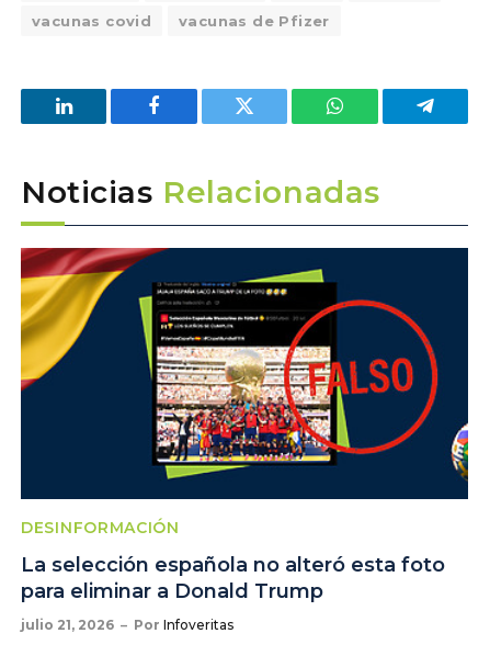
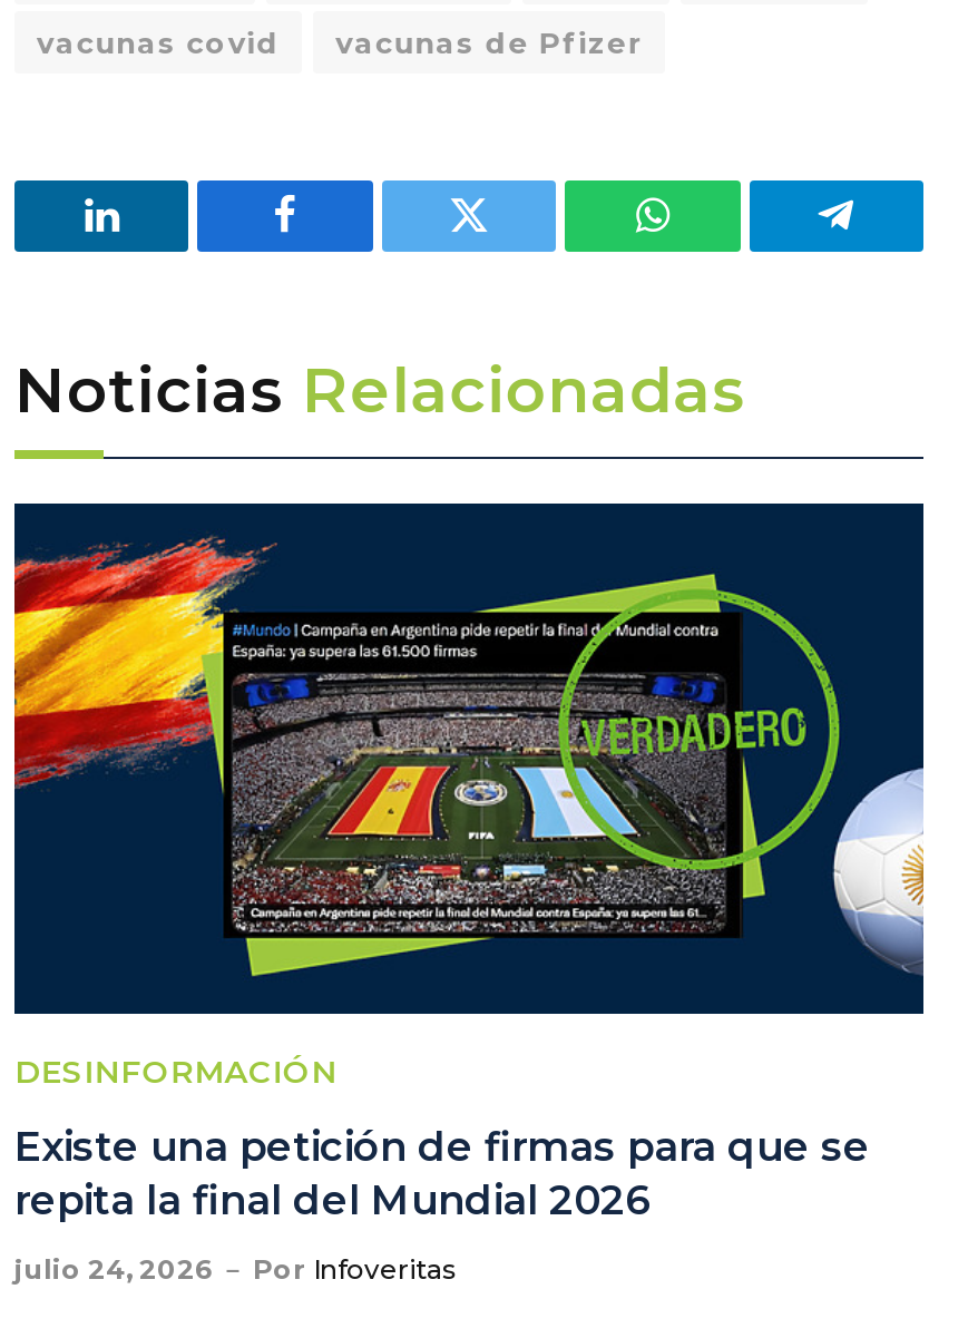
- [image]
+ [image]

- La selección española no alteró esta foto
- para eliminar a Donald Trump
+ Existe una petición de firmas para que se
+ repita la final del Mundial 2026

- julio 21, 2026 Por Infoveritas
+ julio 24, 2026 Por Infoveritas
